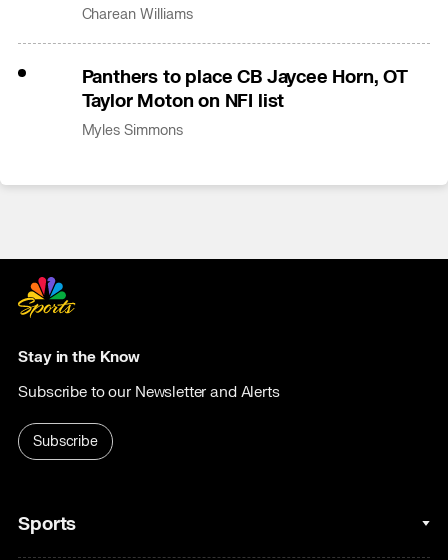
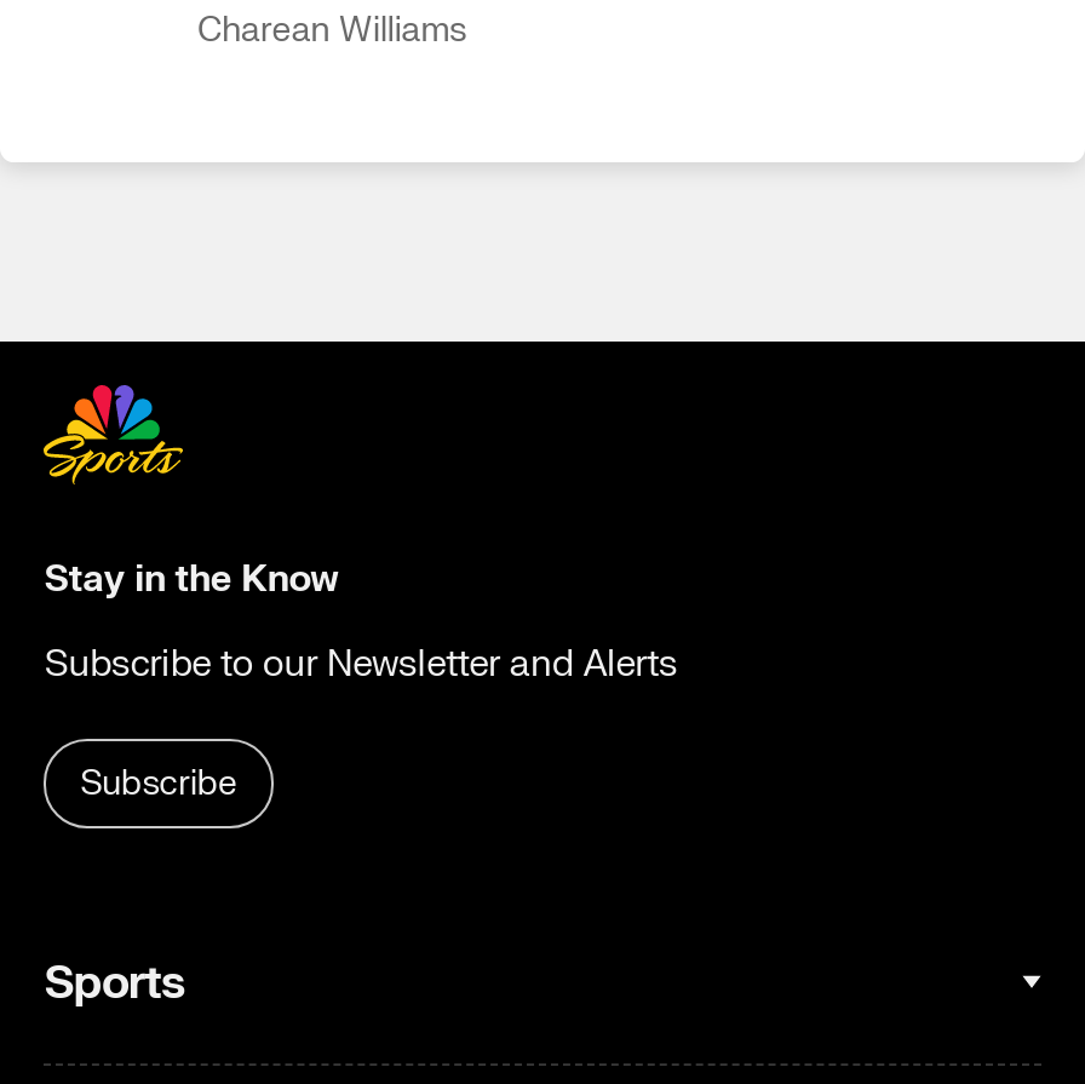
- Panthers to place CB Jaycee Horn, OT
- Taylor Moton on NFI list
- Myles Simmons
